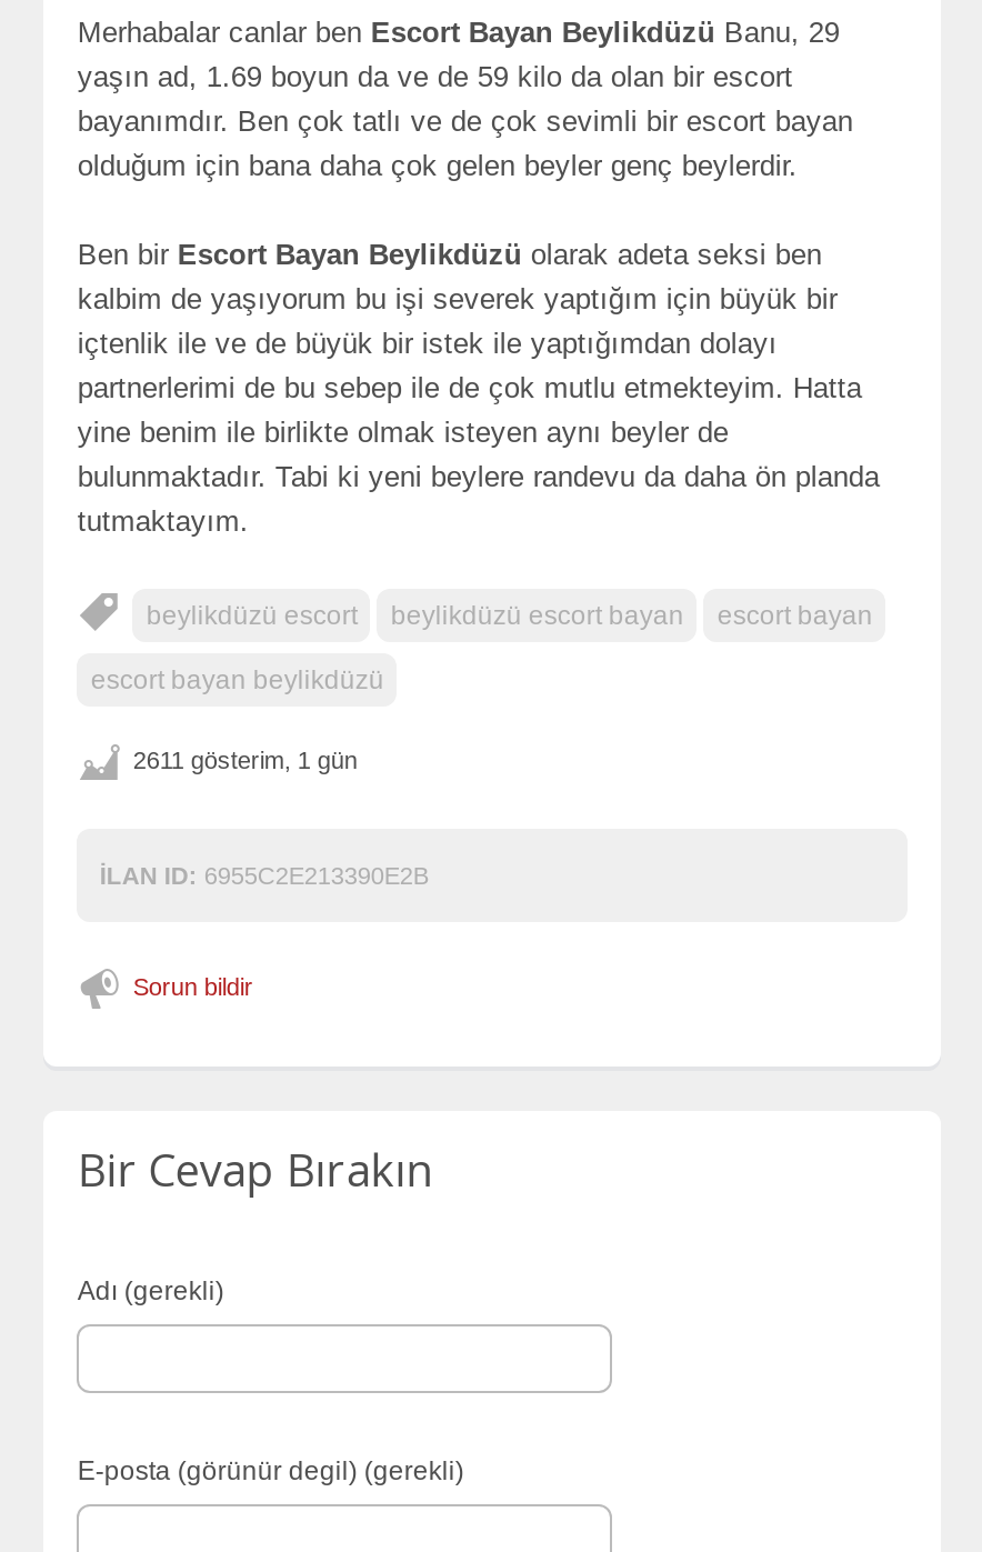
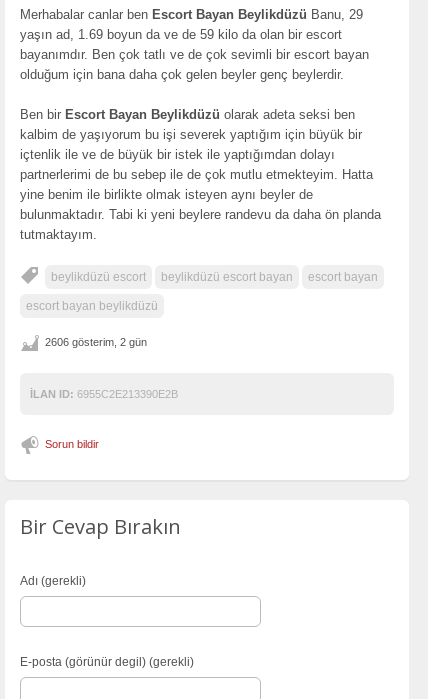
- 2611 gösterim, 1 gün
+ 2606 gösterim, 2 gün
